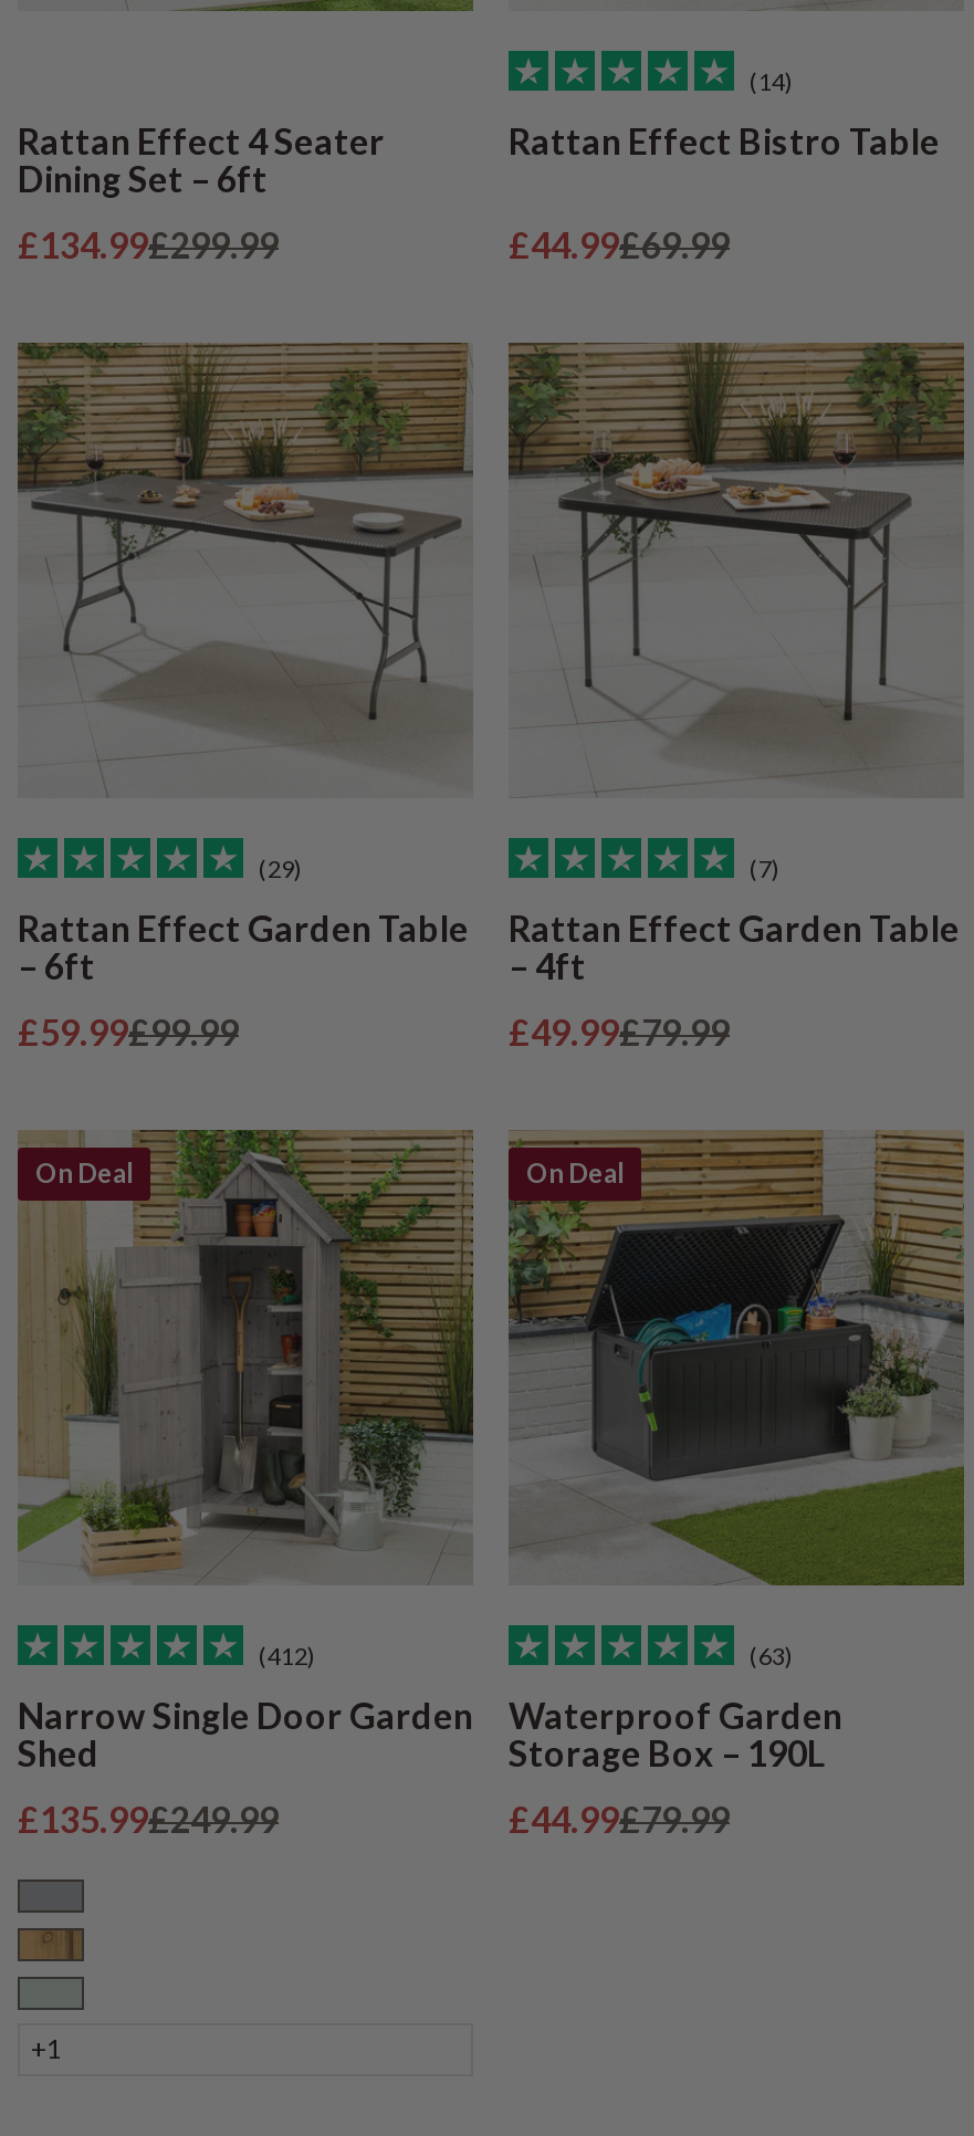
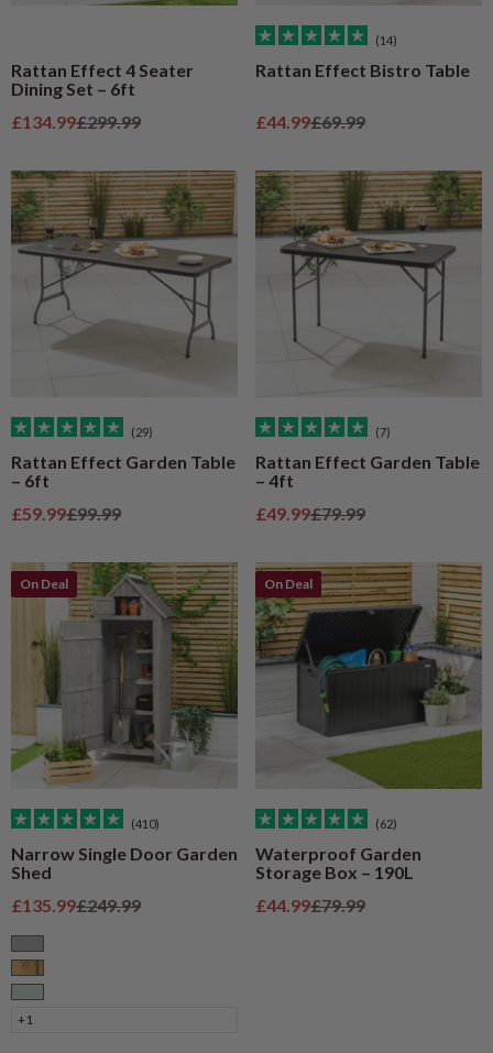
- (412)
+ (410)

- (63)
+ (62)
